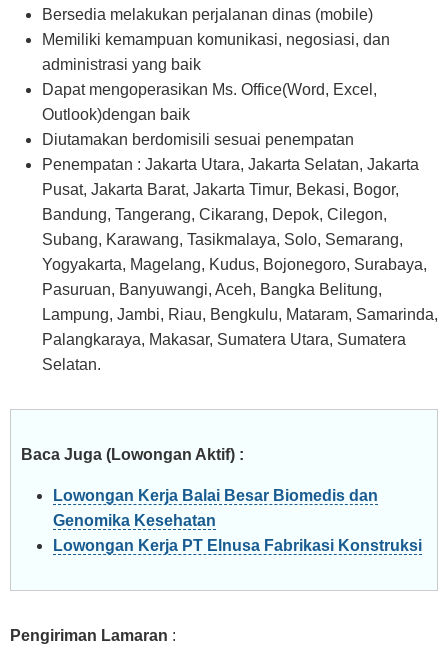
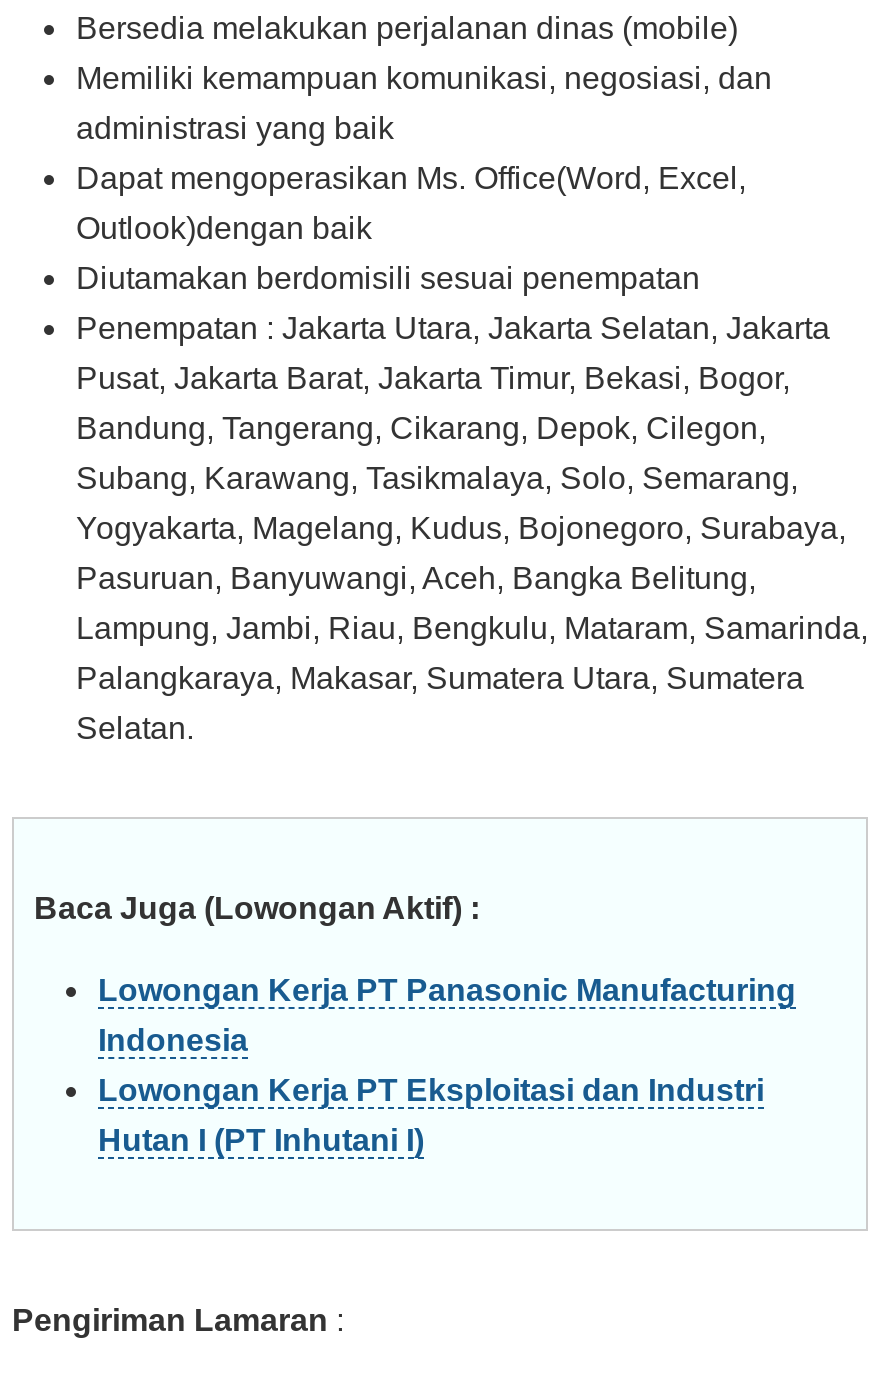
- Lowongan Kerja Balai Besar Biomedis dan
- Genomika Kesehatan
- Lowongan Kerja PT Elnusa Fabrikasi Konstruksi
+ Lowongan Kerja PT Panasonic Manufacturing
+ Indonesia
+ Lowongan Kerja PT Eksploitasi dan Industri
+ Hutan I (PT Inhutani I)
